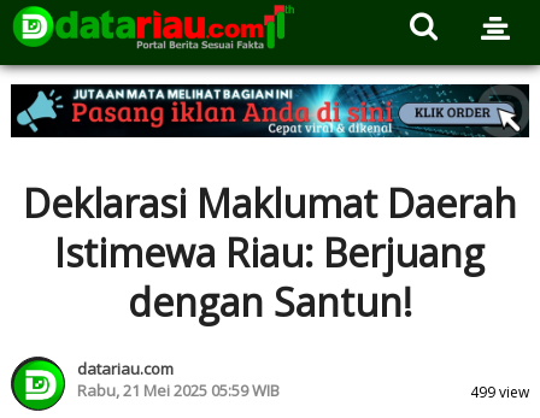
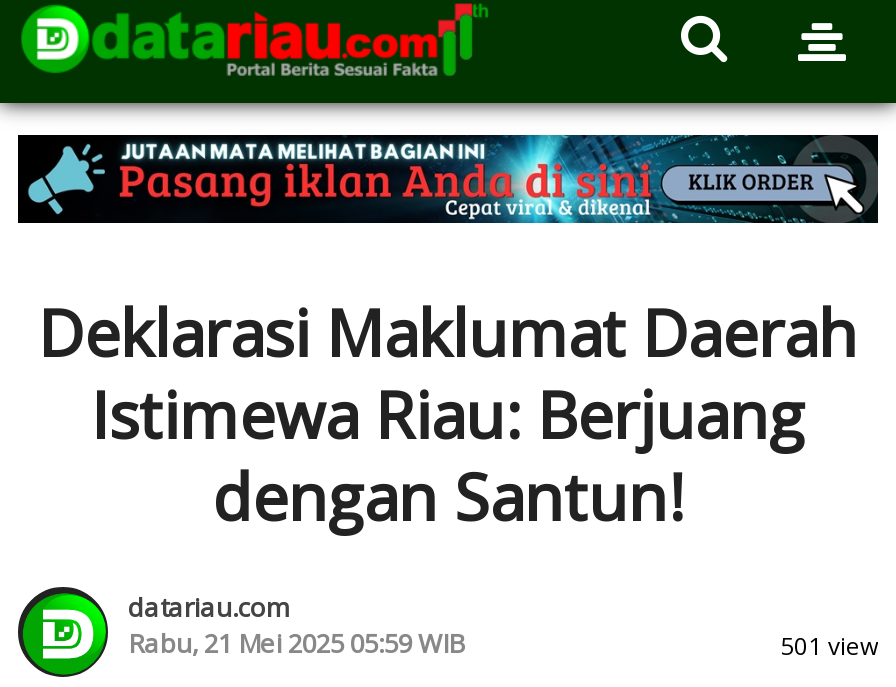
- 499 view
+ 501 view
